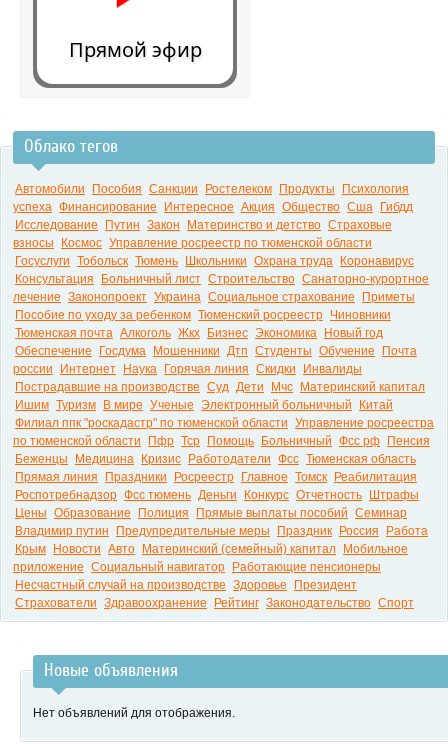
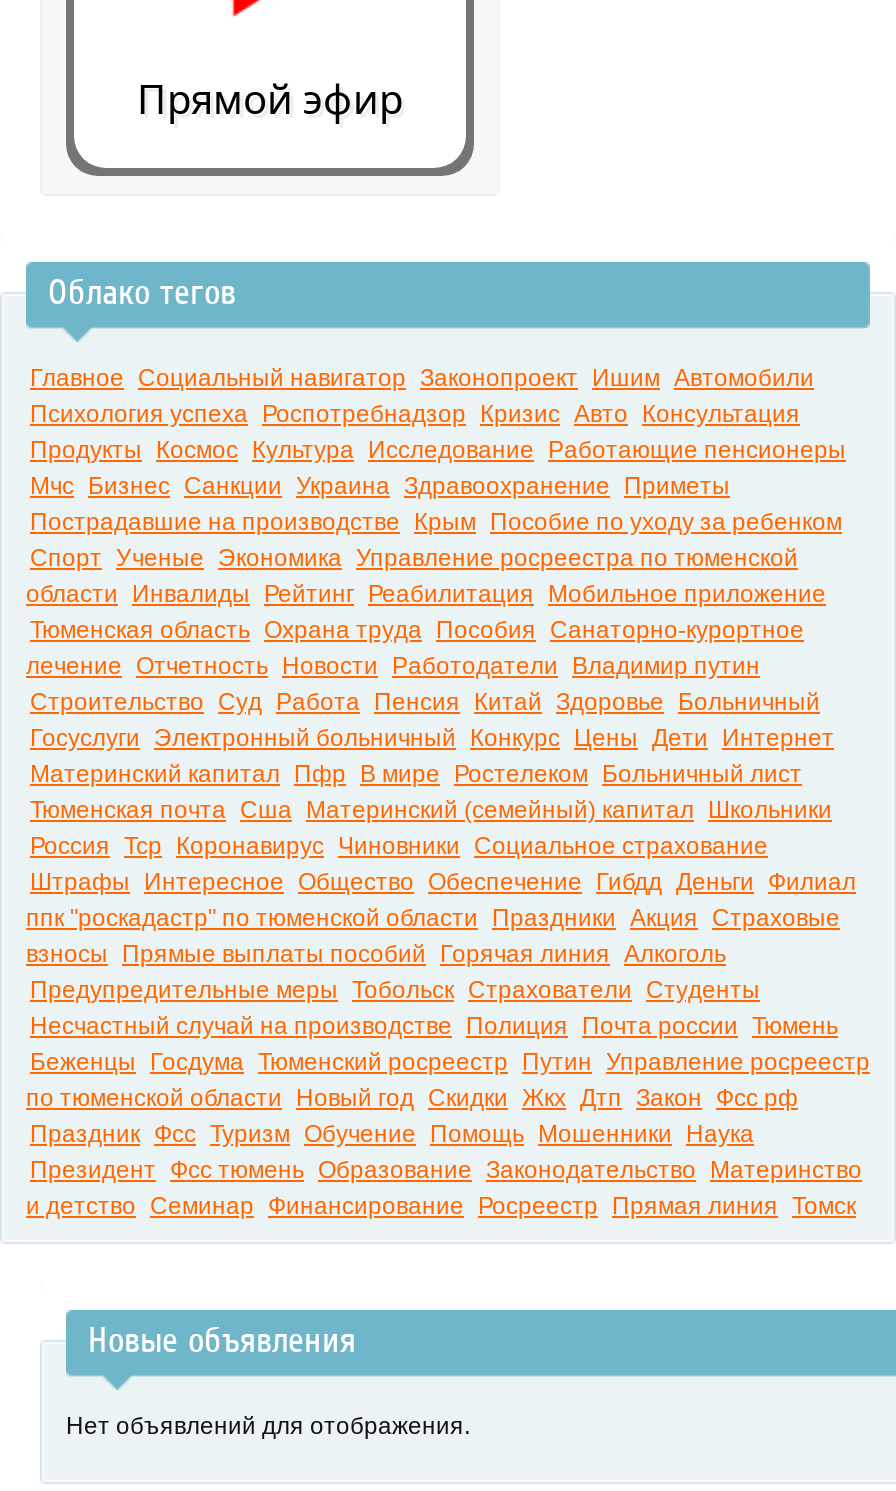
- Автомобили Пособия Санкции Ростелеком Продукты Психология
- успеха Финансирование Интересное Акция Общество Сша Гибдд
- Исследование Путин Закон Материнство и детство Страховые
- взносы Космос Управление росреестр по тюменской области
- Госуслуги Тобольск Тюмень Школьники Охрана труда Коронавирус
- Консультация Больничный лист Строительство Санаторно-курортное
- лечение Законопроект Украина Социальное страхование Приметы
- Пособие по уходу за ребенком Тюменский росреестр Чиновники
- Тюменская почта Алкоголь Жкх Бизнес Экономика Новый год
- Обеспечение Госдума Мошенники Дтп Студенты Обучение Почта
- россии Интернет Наука Горячая линия Скидки Инвалиды
- Пострадавшие на производстве Суд Дети Мчс Материнский капитал
- Ишим Туризм В мире Ученые Электронный больничный Китай
- Филиал ппк "роскадастр" по тюменской области Управление росреестра
- по тюменской области Пфр Тср Помощь Больничный Фсс рф Пенсия
- Беженцы Медицина Кризис Работодатели Фсс Тюменская область
- Прямая линия Праздники Росреестр Главное Томск Реабилитация
- Роспотребнадзор Фсс тюмень Деньги Конкурс Отчетность Штрафы
- Цены Образование Полиция Прямые выплаты пособий Семинар
- Владимир путин Предупредительные меры Праздник Россия Работа
- Крым Новости Авто Материнский (семейный) капитал Мобильное
- приложение Социальный навигатор Работающие пенсионеры
- Несчастный случай на производстве Здоровье Президент
- Страхователи Здравоохранение Рейтинг Законодательство Спорт
+ Главное Социальный навигатор Законопроект Ишим Автомобили
+ Психология успеха Роспотребнадзор Кризис Авто Консультация
+ Продукты Космос Культура Исследование Работающие пенсионеры
+ Мчс Бизнес Санкции Украина Здравоохранение Приметы
+ Пострадавшие на производстве Крым Пособие по уходу за ребенком
+ Спорт Ученые Экономика Управление росреестра по тюменской
+ области Инвалиды Рейтинг Реабилитация Мобильное приложение
+ Тюменская область Охрана труда Пособия Санаторно-курортное
+ лечение Отчетность Новости Работодатели Владимир путин
+ Строительство Суд Работа Пенсия Китай Здоровье Больничный
+ Госуслуги Электронный больничный Конкурс Цены Дети Интернет
+ Материнский капитал Пфр В мире Ростелеком Больничный лист
+ Тюменская почта Сша Материнский (семейный) капитал Школьники
+ Россия Тср Коронавирус Чиновники Социальное страхование
+ Штрафы Интересное Общество Обеспечение Гибдд Деньги Филиал
+ ппк "роскадастр" по тюменской области Праздники Акция Страховые
+ взносы Прямые выплаты пособий Горячая линия Алкоголь
+ Предупредительные меры Тобольск Страхователи Студенты
+ Несчастный случай на производстве Полиция Почта россии Тюмень
+ Беженцы Госдума Тюменский росреестр Путин Управление росреестр
+ по тюменской области Новый год Скидки Жкх Дтп Закон Фсс рф
+ Праздник Фсс Туризм Обучение Помощь Мошенники Наука
+ Президент Фсс тюмень Образование Законодательство Материнство
+ и детство Семинар Финансирование Росреестр Прямая линия Томск
